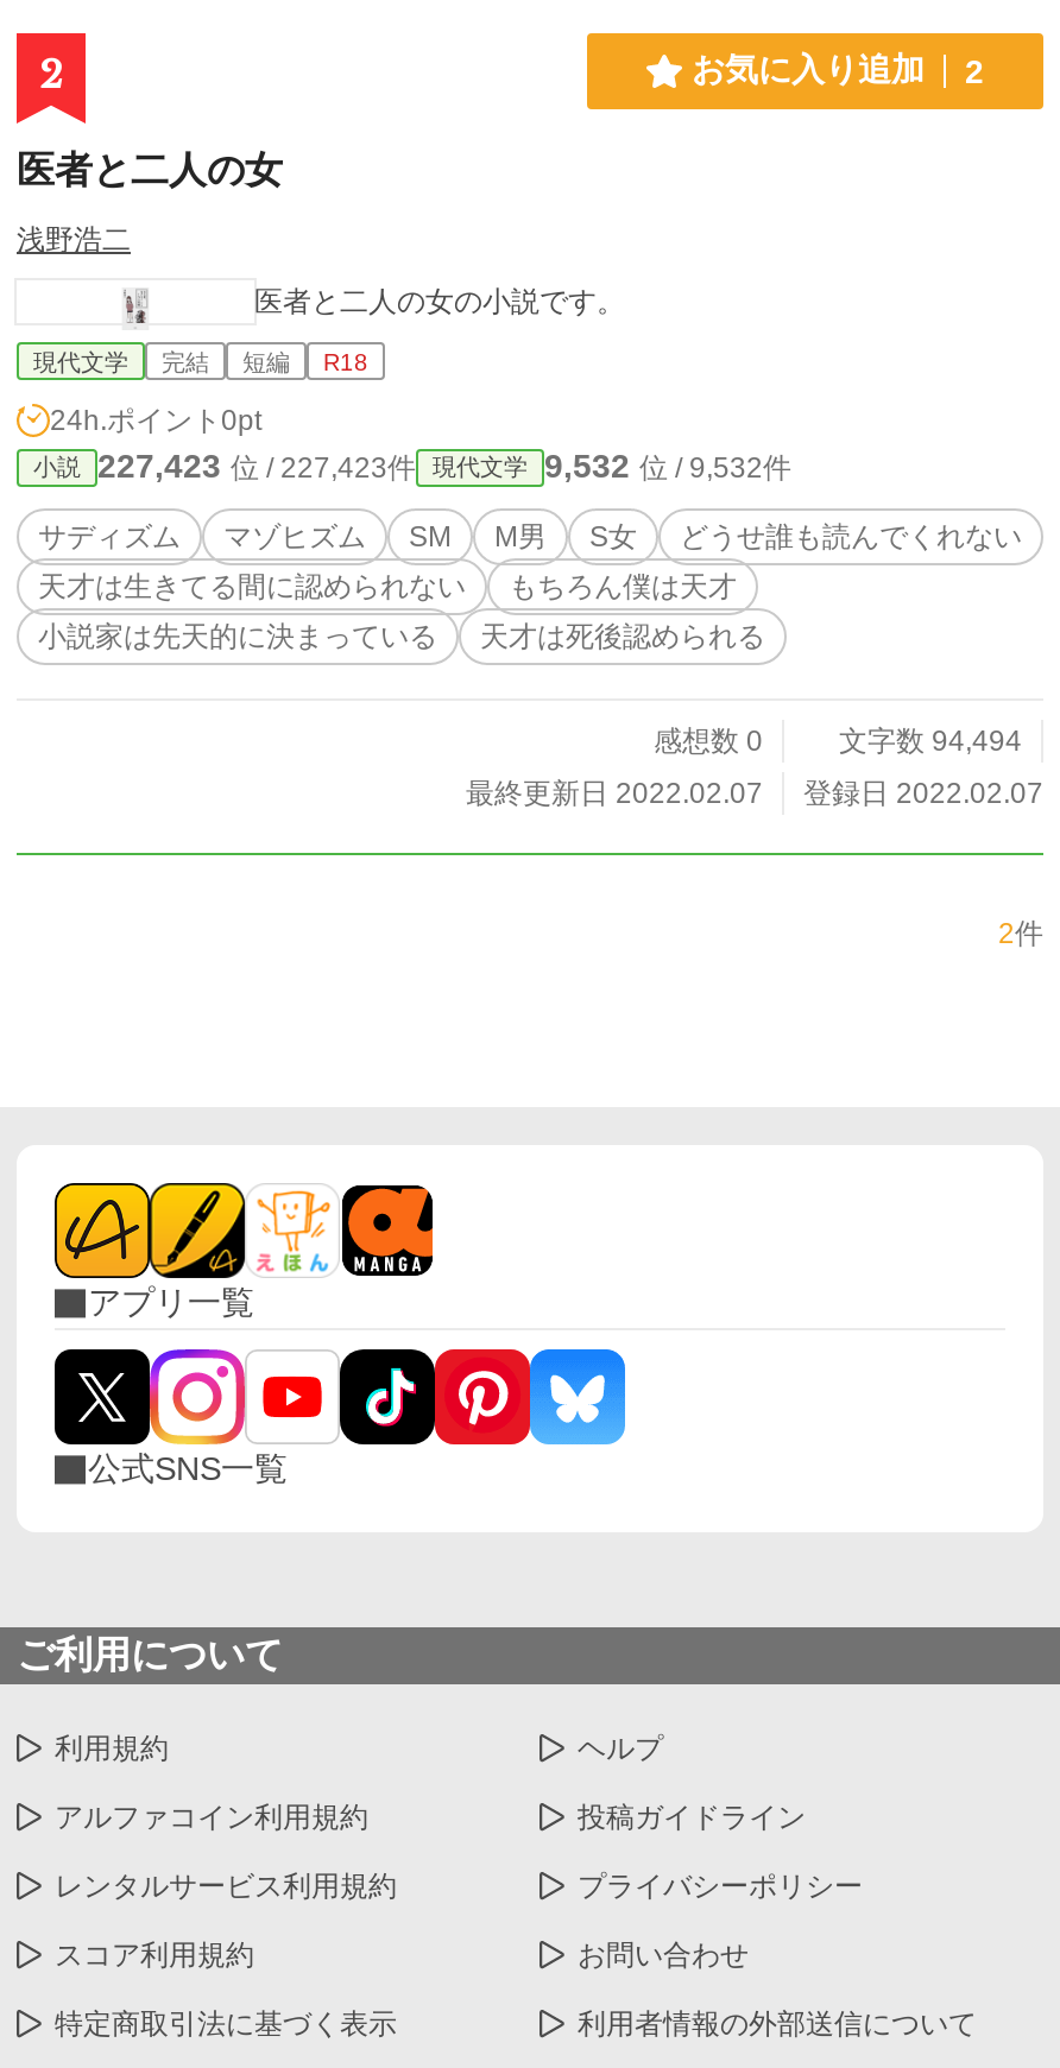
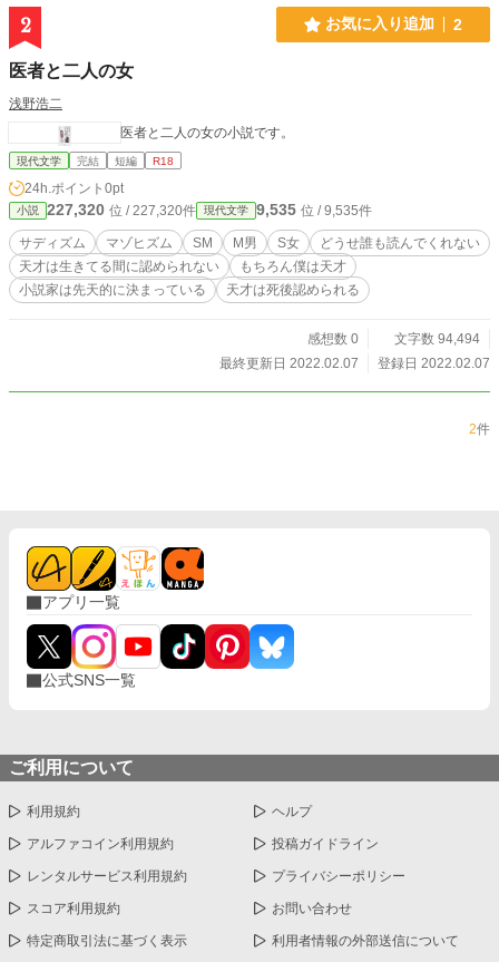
- 227,423位 / 227,423件
+ 227,320位 / 227,320件

- 9,532位 / 9,532件
+ 9,535位 / 9,535件
